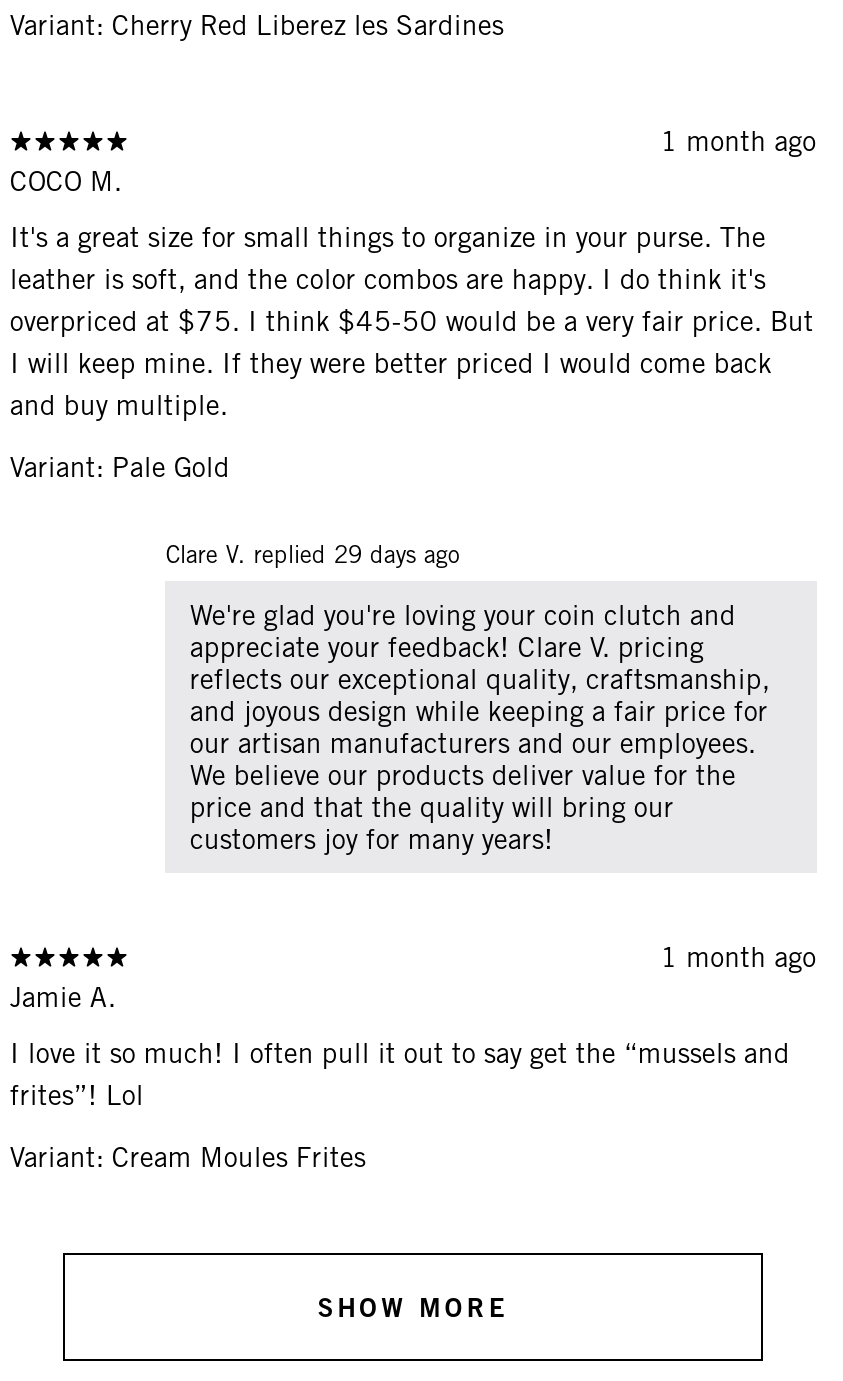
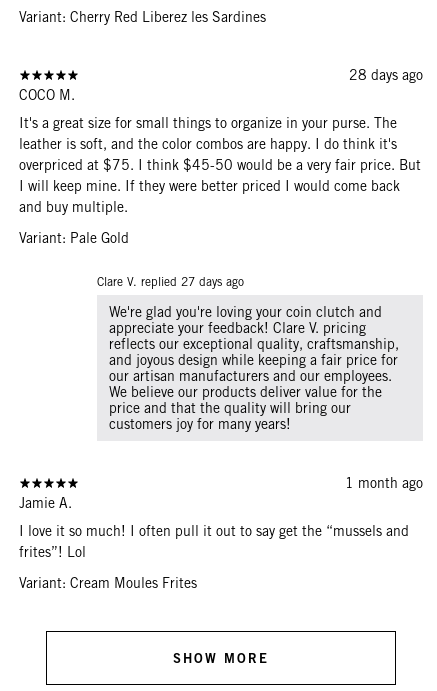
- 1 month ago
+ 28 days ago

- Clare V. replied 29 days ago
+ Clare V. replied 27 days ago
